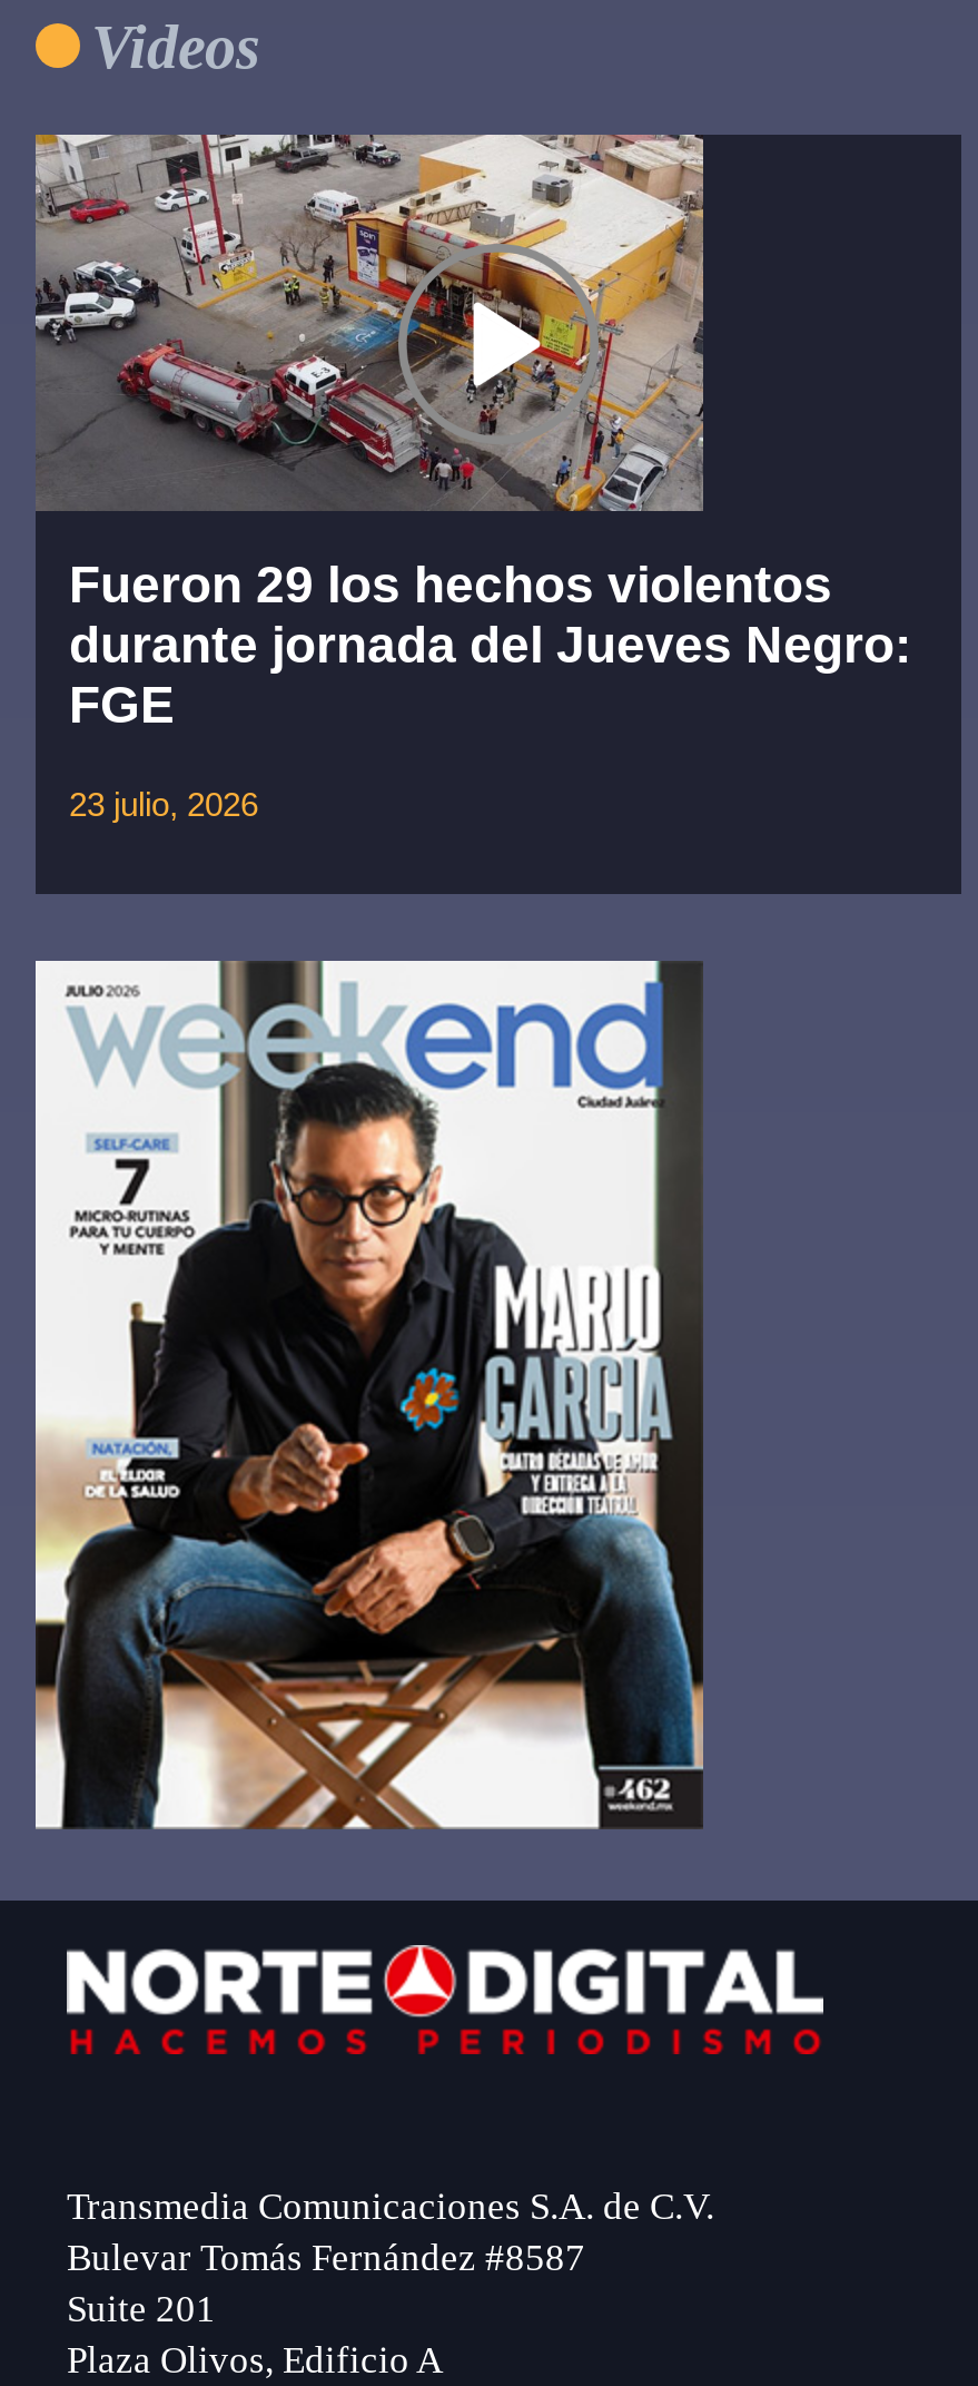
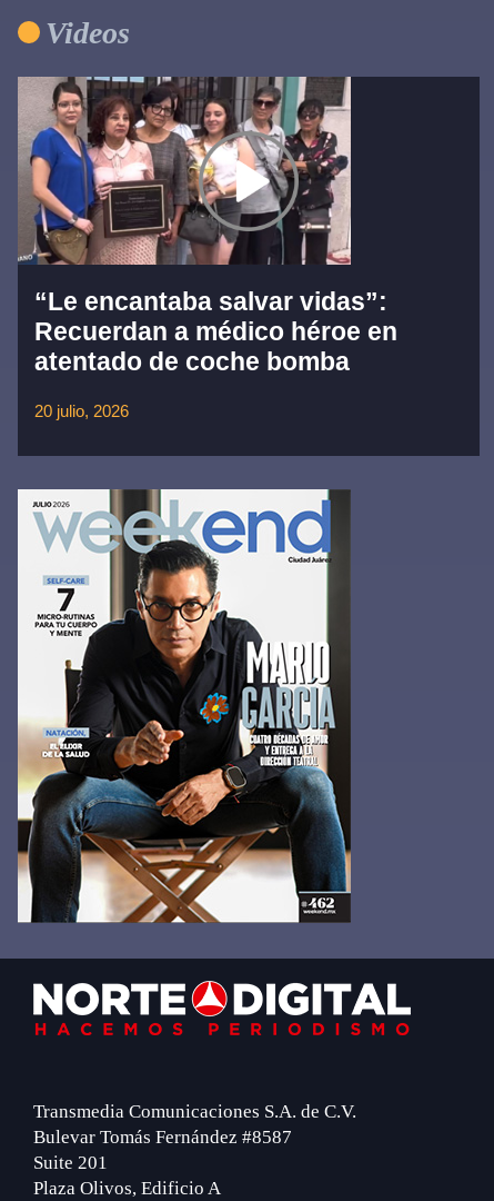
- [image]
- Fueron 29 los hechos violentos
- durante jornada del Jueves Negro:
- FGE
+ [image]
+ “Le encantaba salvar vidas”:
+ Recuerdan a médico héroe en
+ atentado de coche bomba

- 23 julio, 2026
+ 20 julio, 2026
